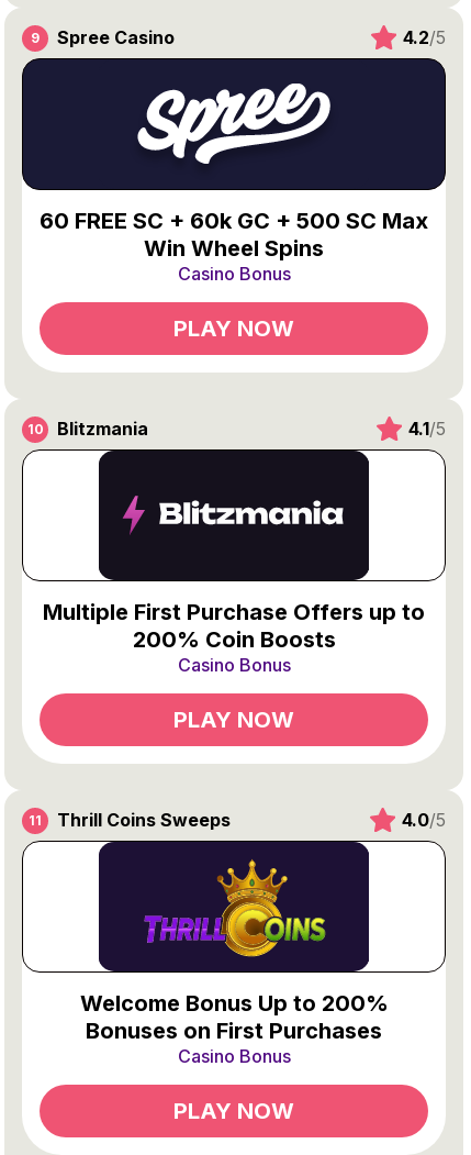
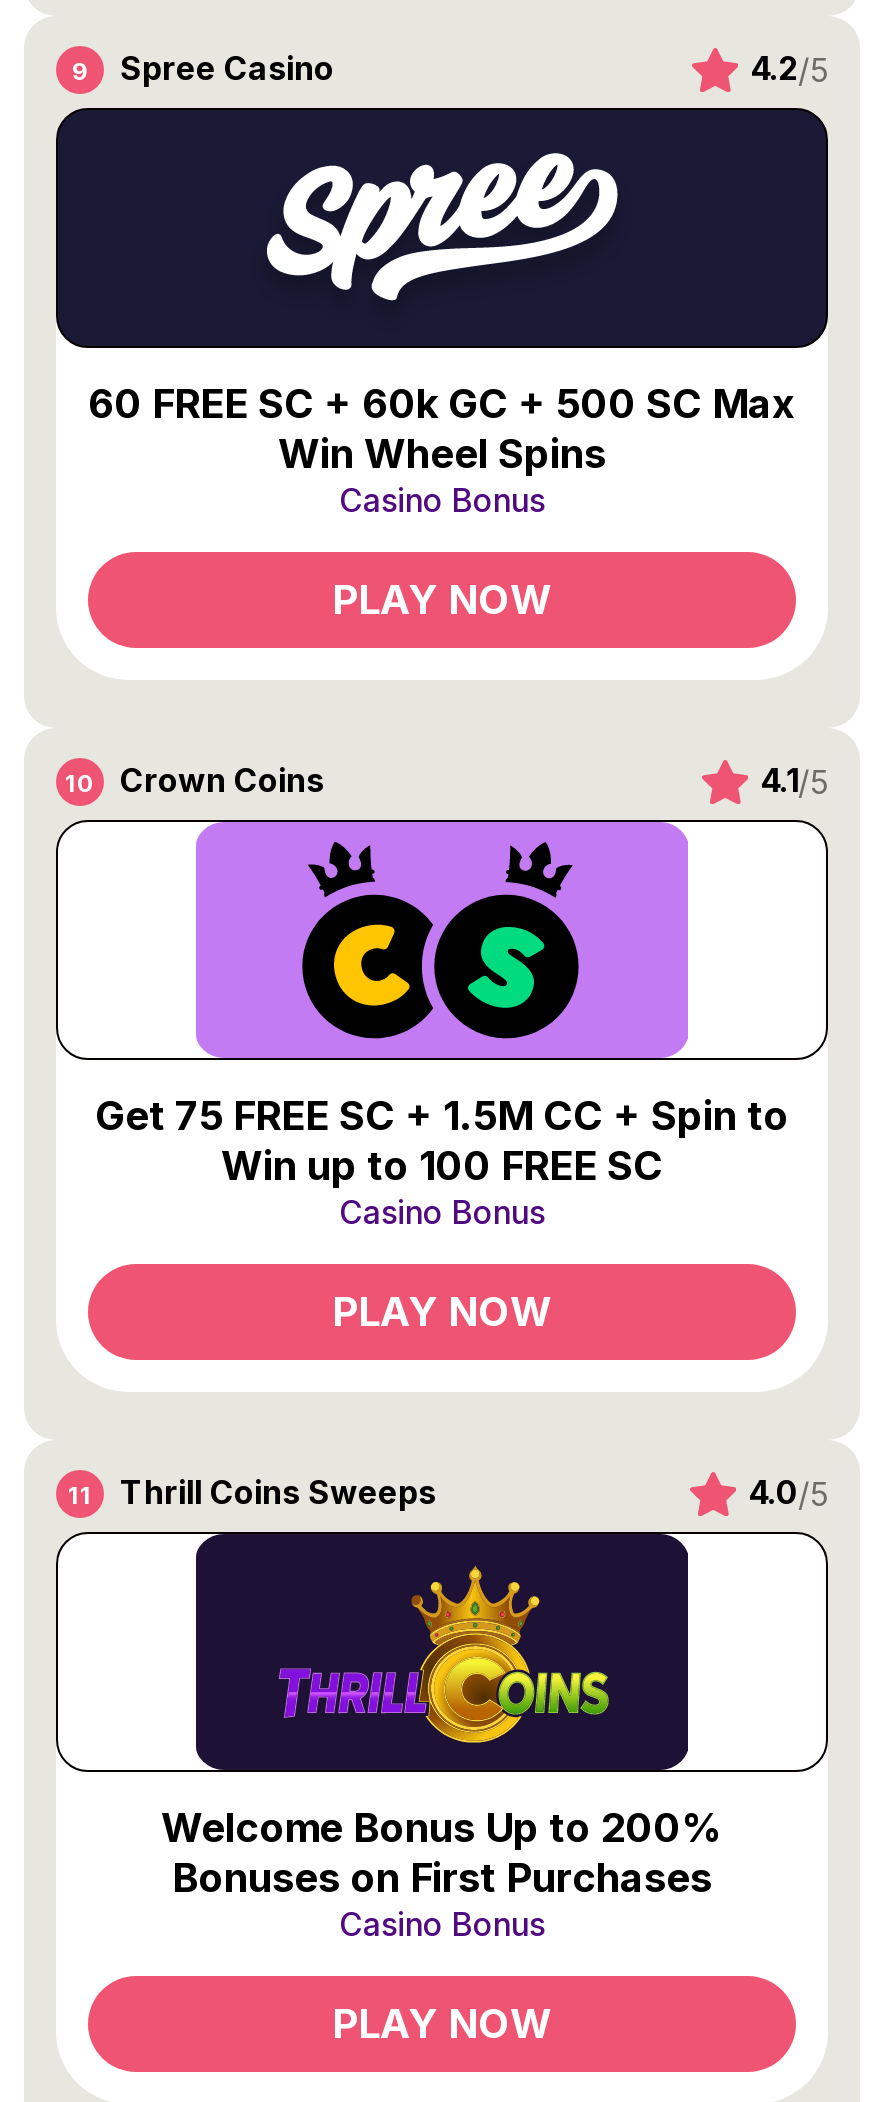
- Blitzmania
+ Crown Coins

- [image]
- Multiple First Purchase Offers up to
- 200% Coin Boosts
+ [image]
+ Get 75 FREE SC + 1.5M CC + Spin to
+ Win up to 100 FREE SC
